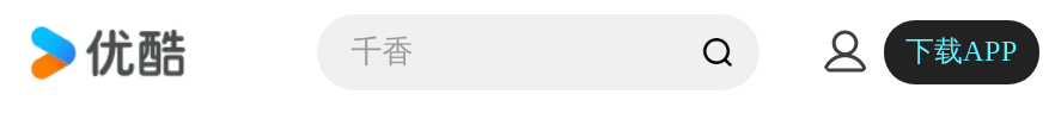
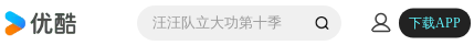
- 千香
+ 汪汪队立大功第十季
